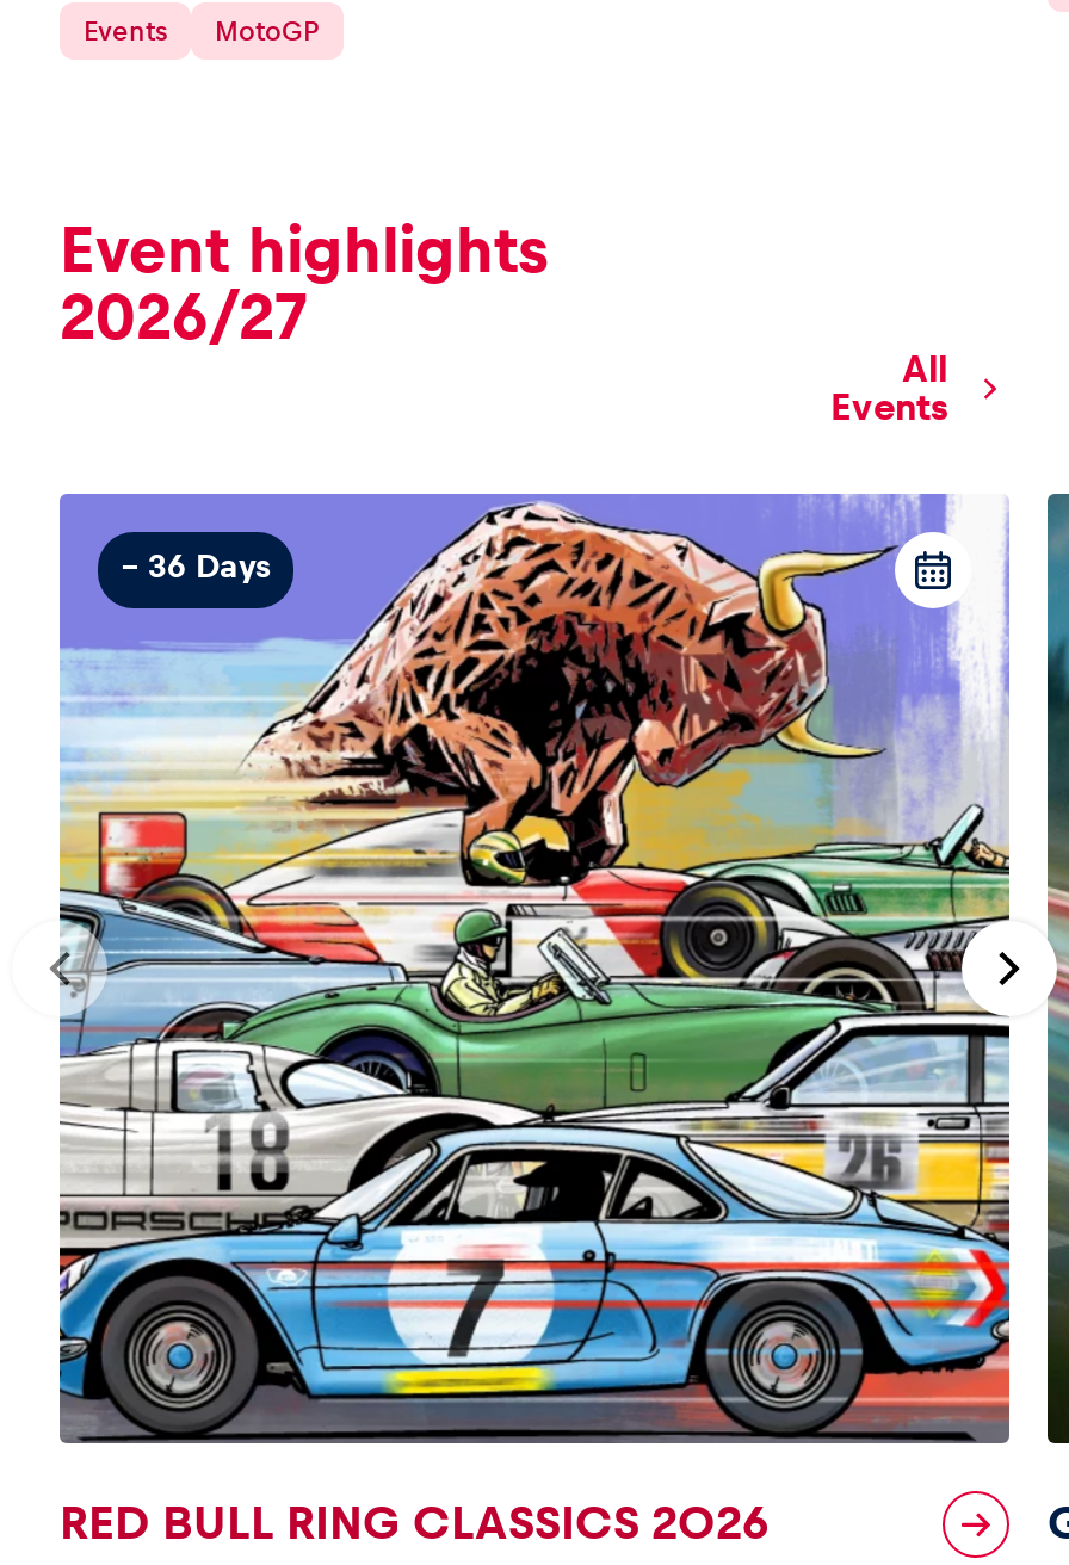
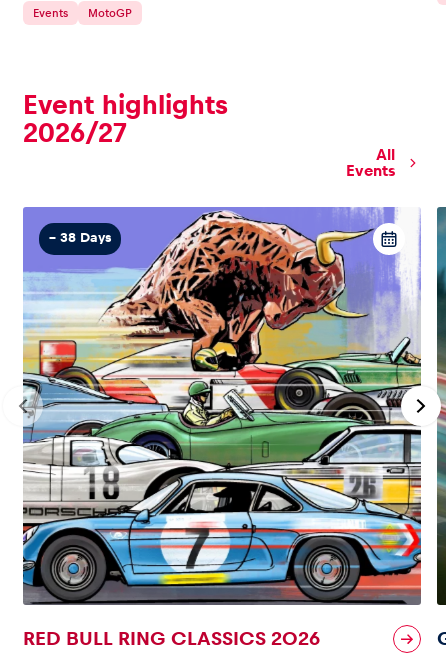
- – 36 Days
+ – 38 Days
